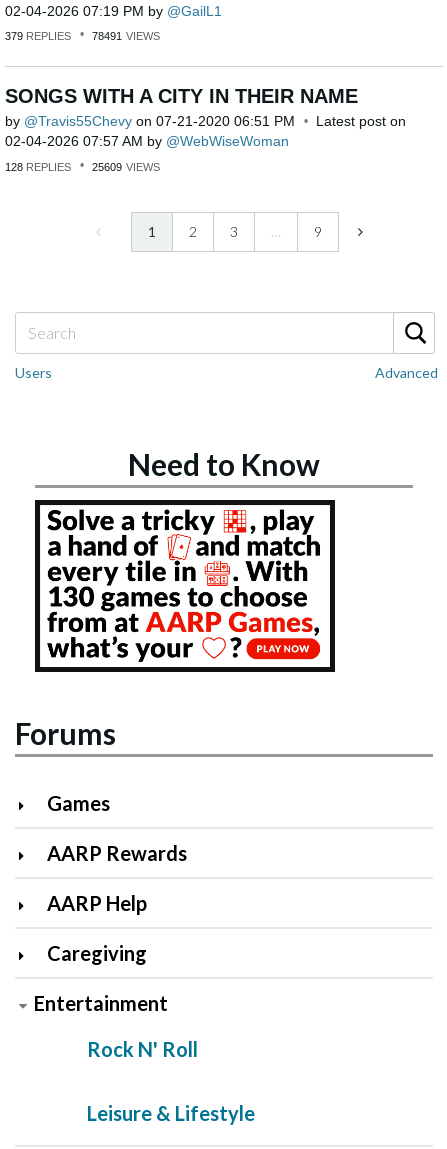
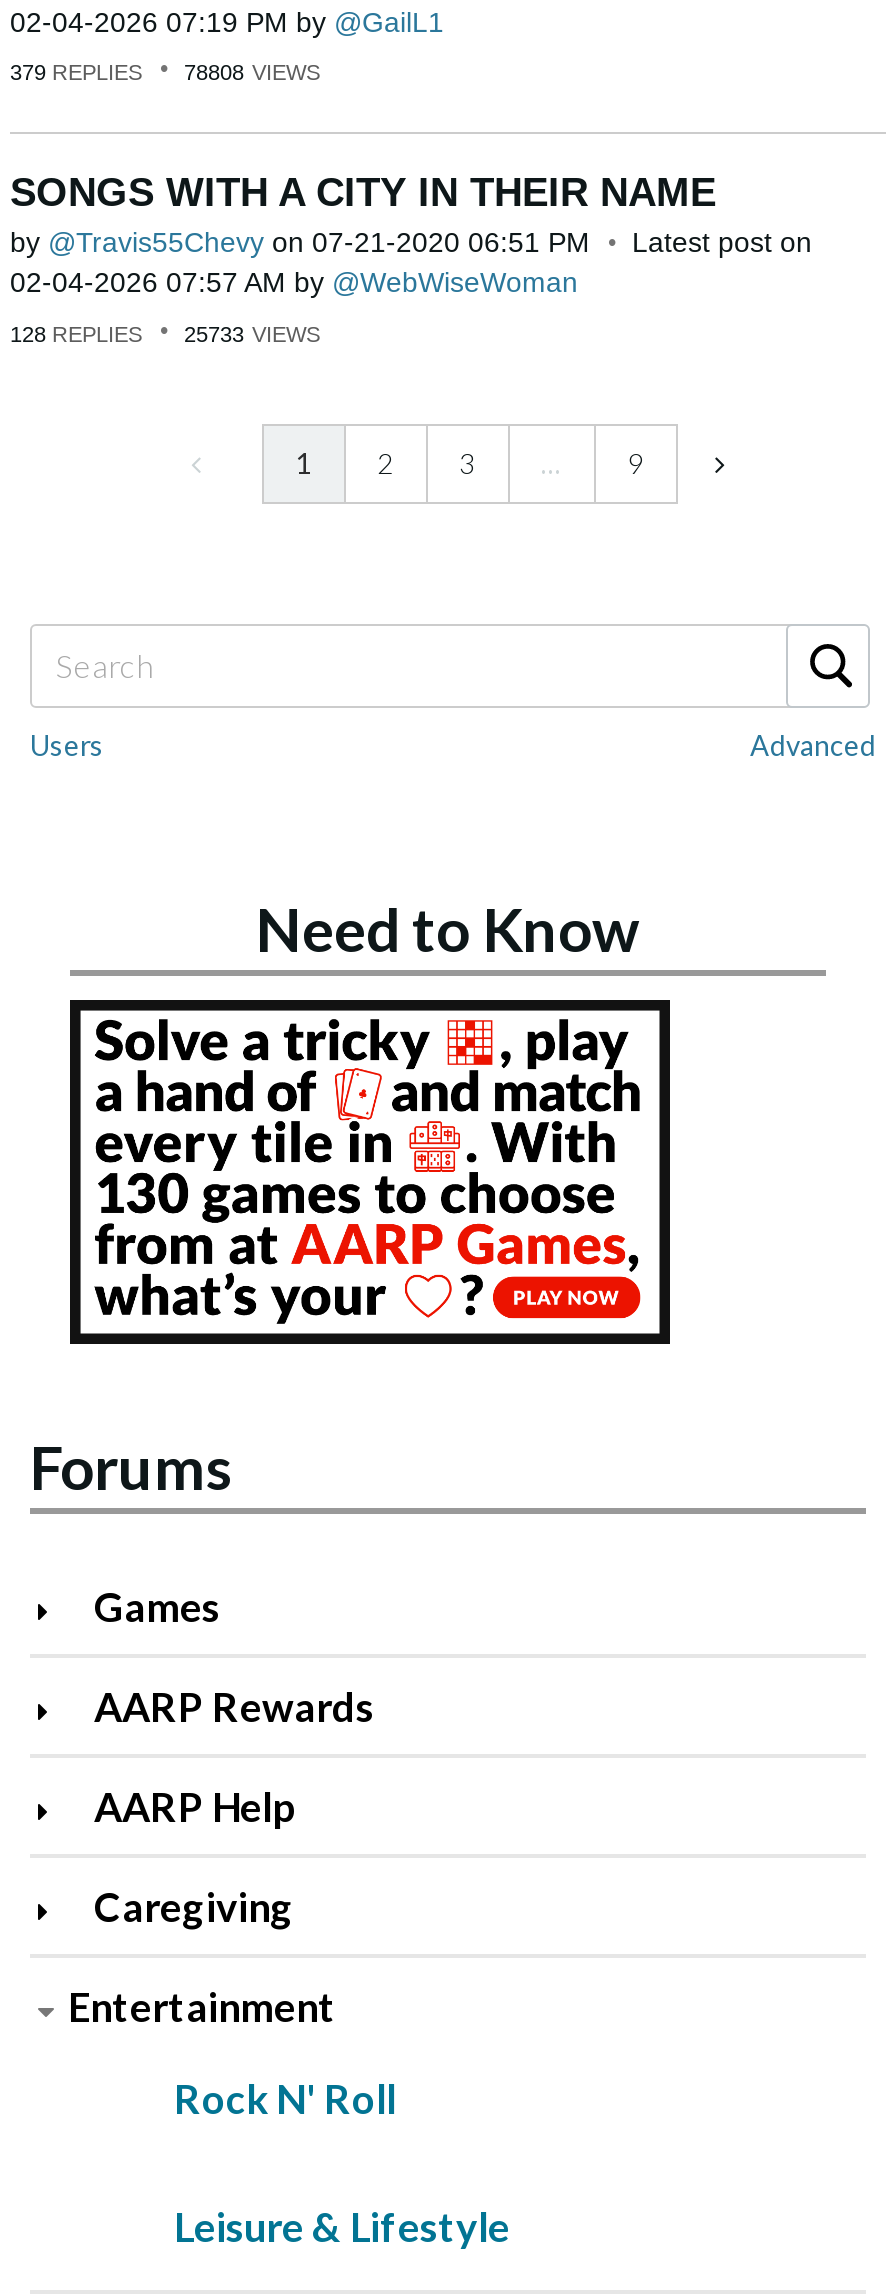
- 379 REPLIES 78491 VIEWS
+ 379 REPLIES 78808 VIEWS

- 128 REPLIES 25609 VIEWS
+ 128 REPLIES 25733 VIEWS
